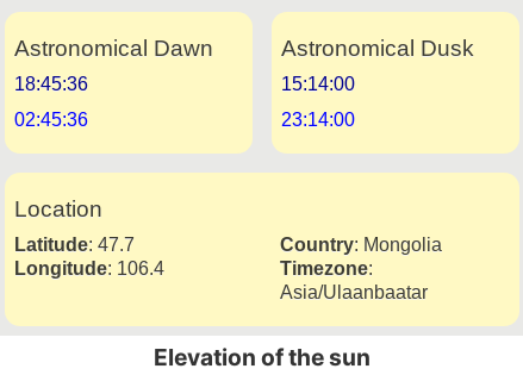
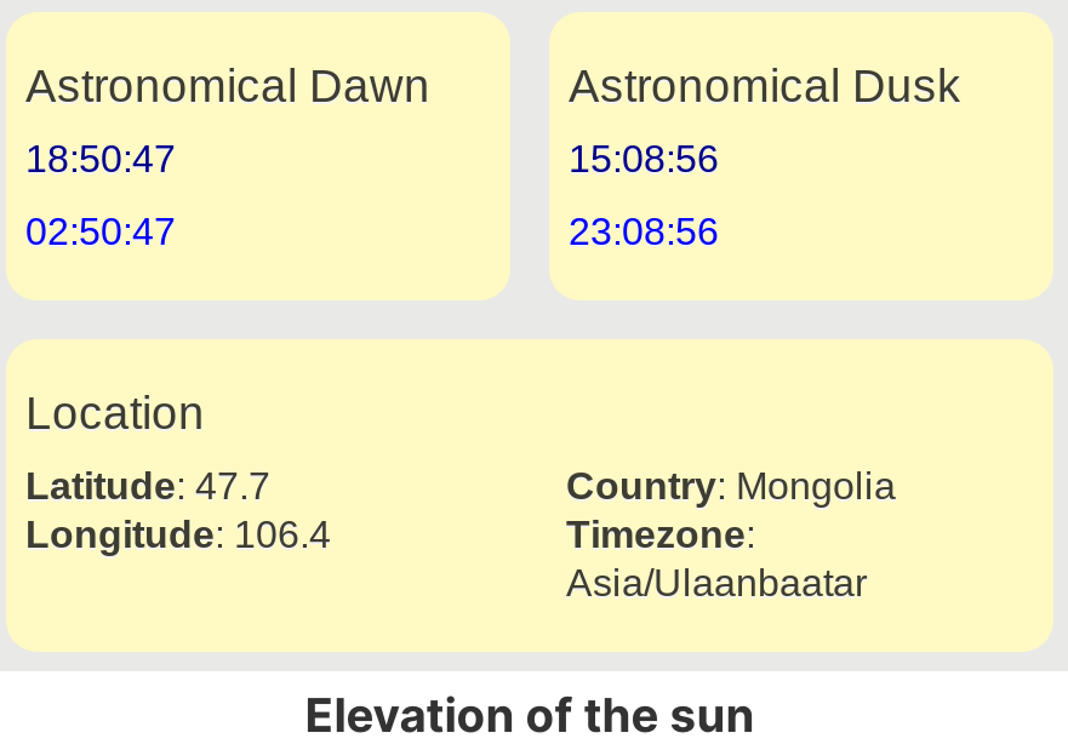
- 18:45:36
+ 18:50:47

- 15:14:00
+ 15:08:56

- 02:45:36
+ 02:50:47

- 23:14:00
+ 23:08:56
